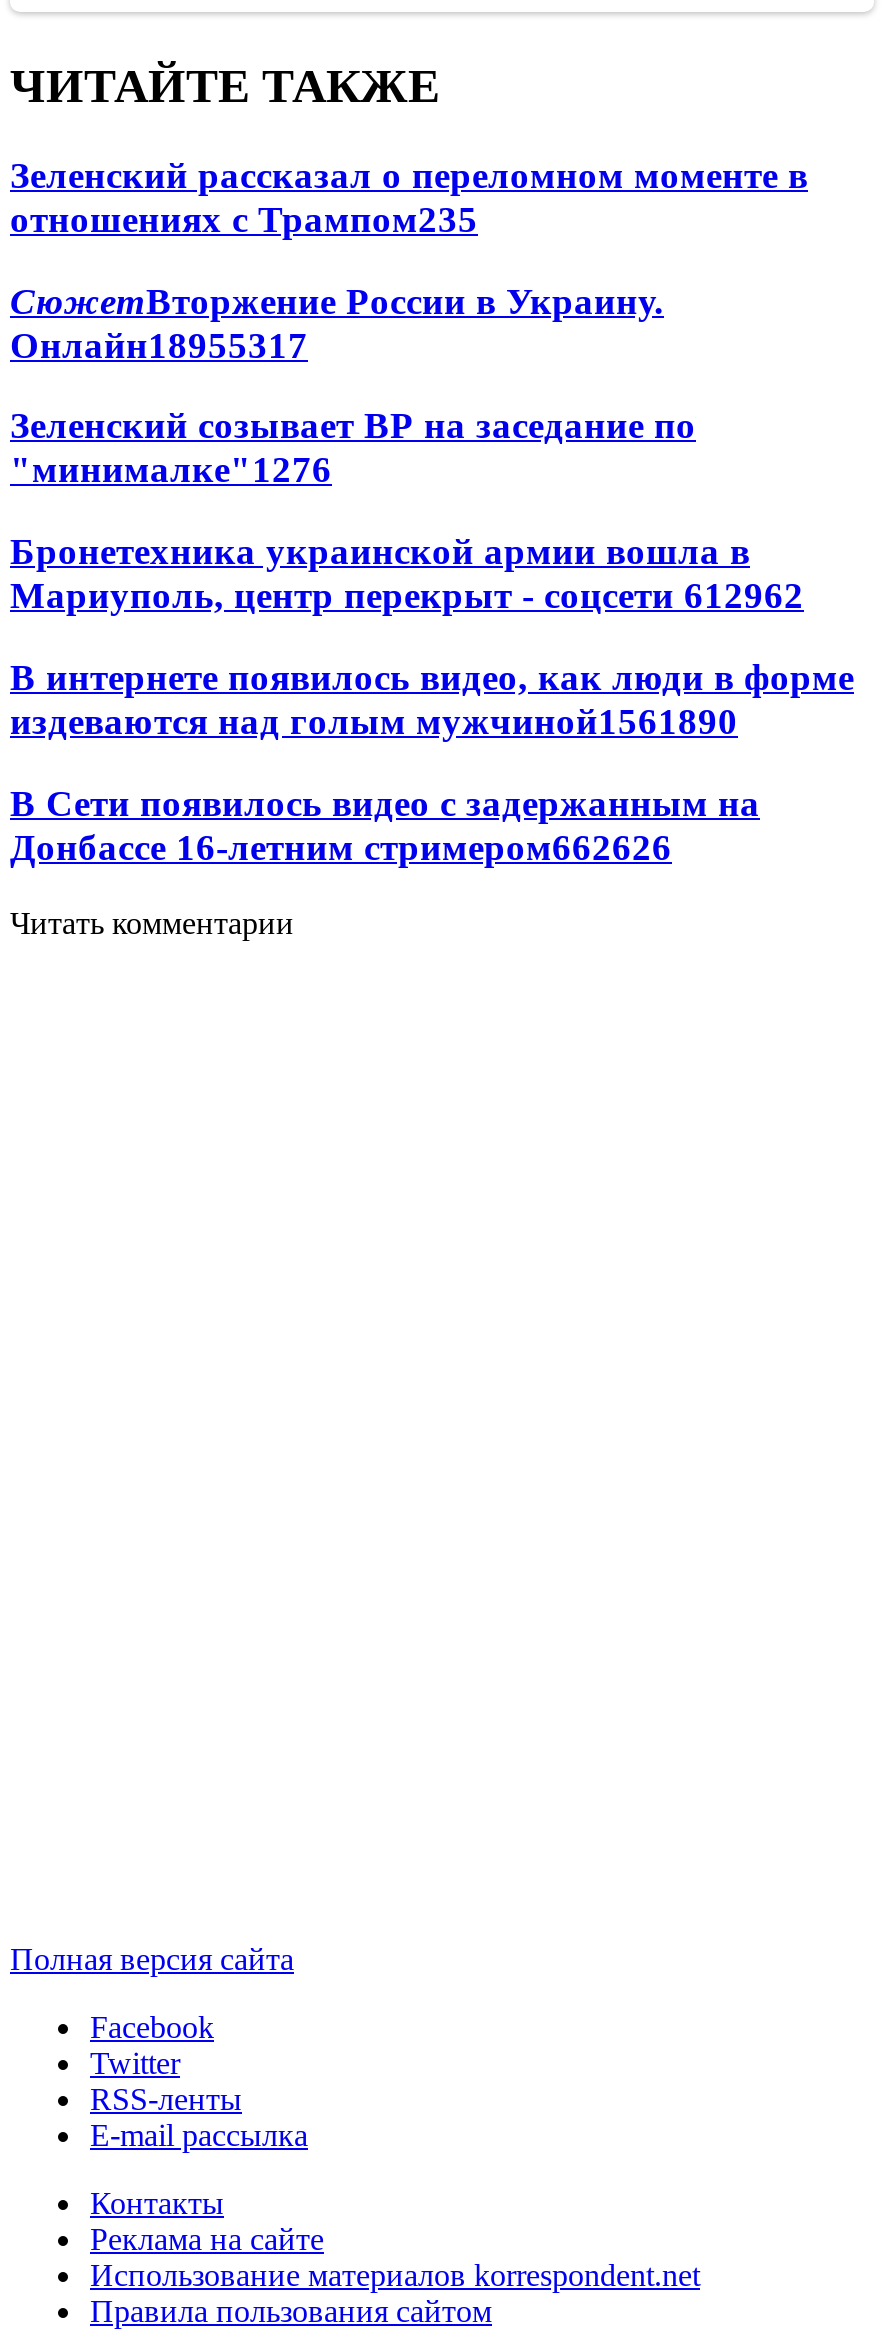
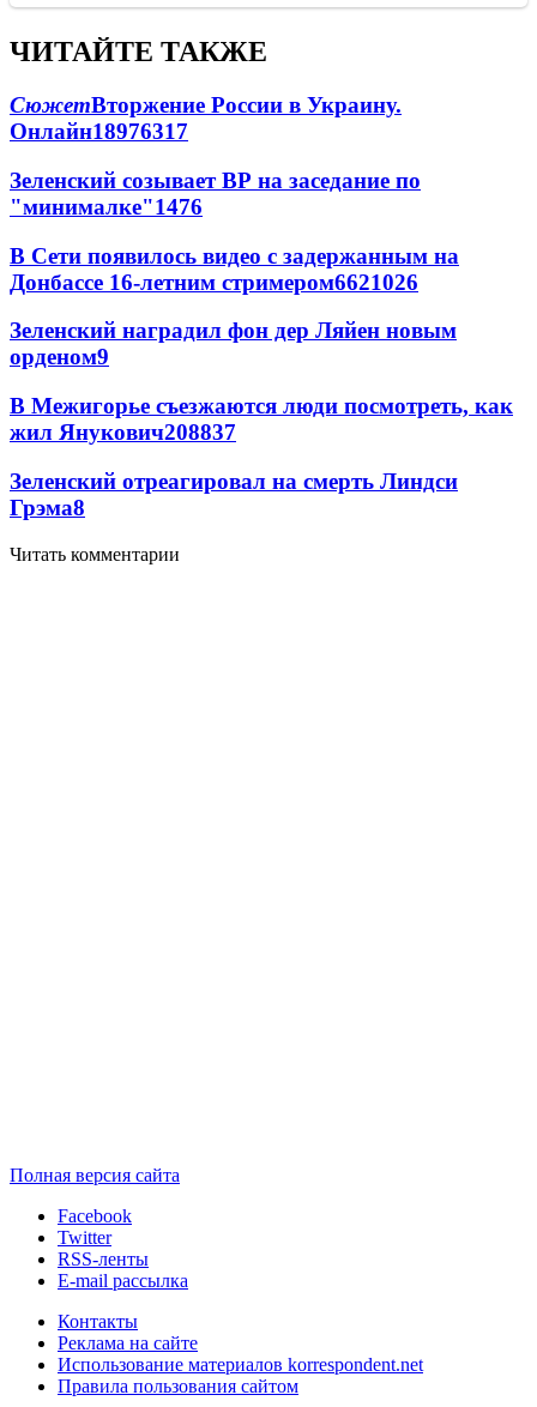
- Зеленский рассказал о переломном моменте в
- отношениях с Трампом235

moved up: СюжетВторжение России в Украину.

- Онлайн18955317
+ Онлайн18976317

moved up: Зеленский созывает ВР на заседание по

- "минималке" 1276
- Бронетехника украинской армии вошла в
- Мариуполь, центр перекрыт - соцсети 612962
- В интернете появилось видео, как люди в форме
- издеваются над голым мужчиной1561890
+ "минималке"1476

moved up: В Сети появилось видео с задержанным на

- Донбассе 16-летним стримером662626
+ Донбассе 16-летним стримером6621026
+ Зеленский наградил фон дер Ляйен новым
+ орденом9
+ В Межигорье съезжаются люди посмотреть, как
+ жил Янукович208837
+ Зеленский отреагировал на смерть Линдси
+ Грэма8
